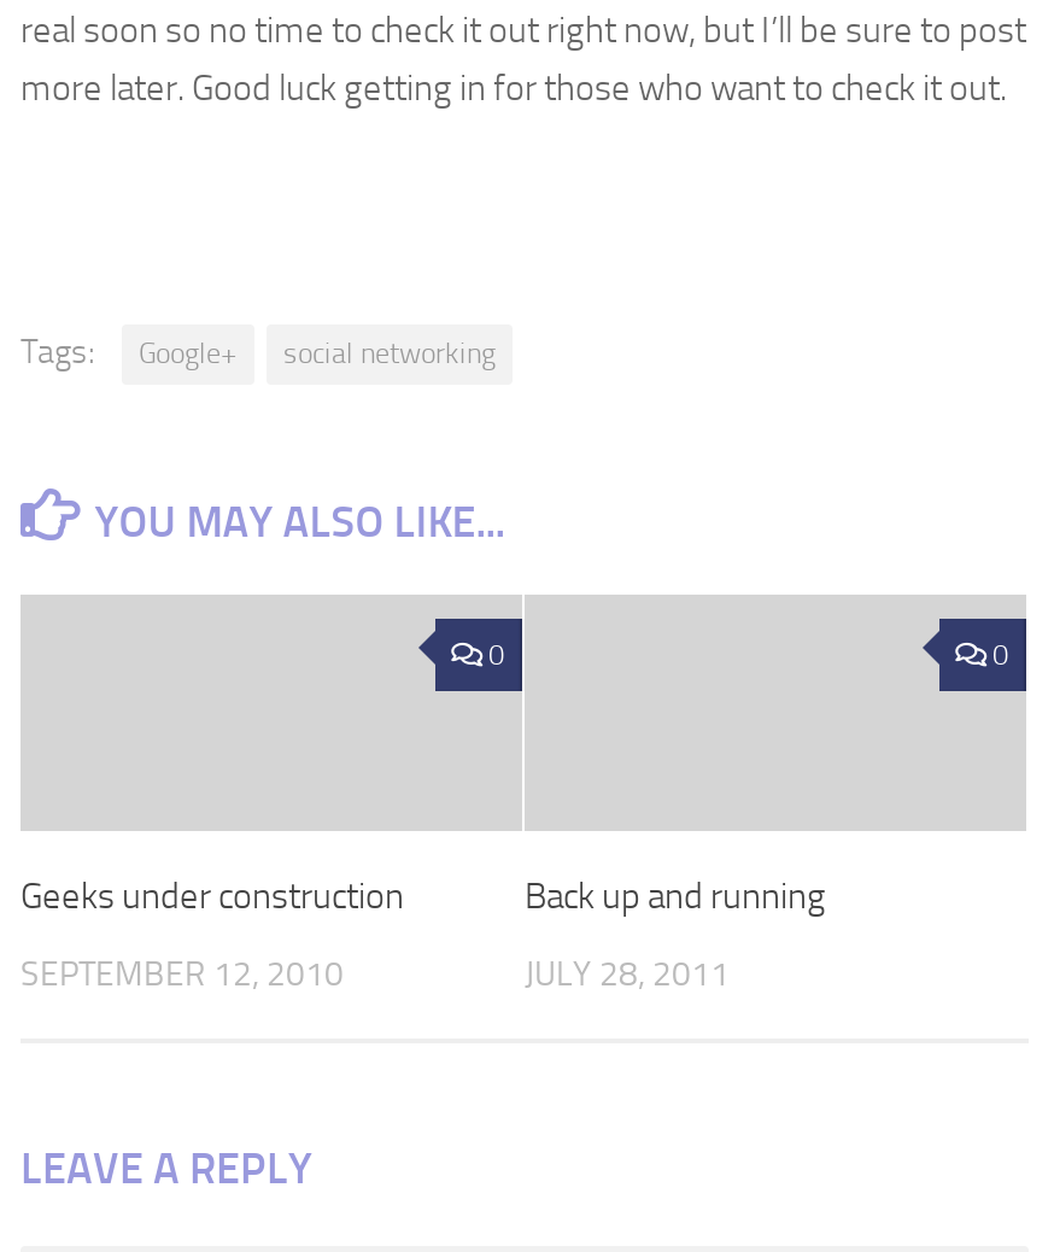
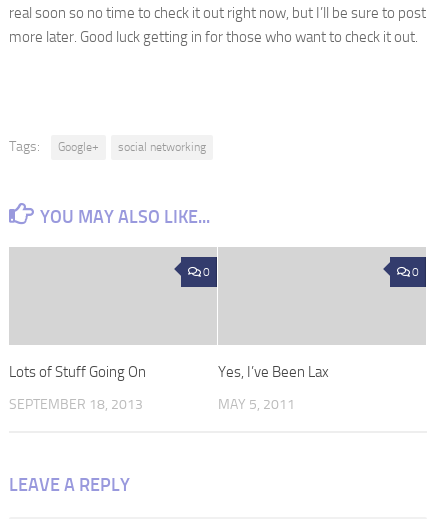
- Geeks under construction
+ Lots of Stuff Going On

- Back up and running
+ Yes, I’ve Been Lax

- SEPTEMBER 12, 2010
+ SEPTEMBER 18, 2013

- JULY 28, 2011
+ MAY 5, 2011
